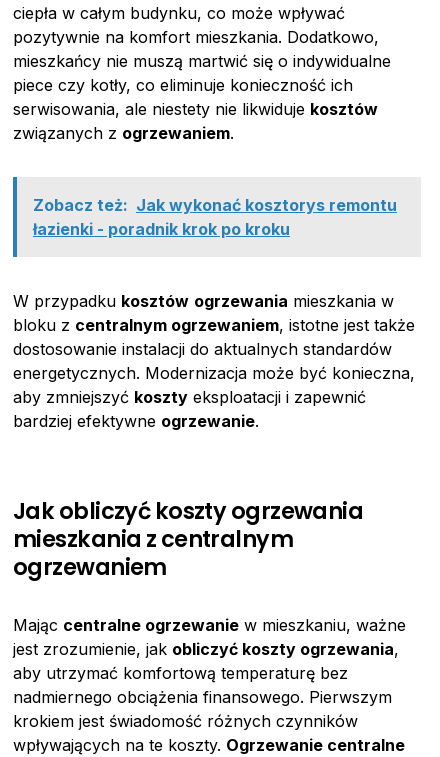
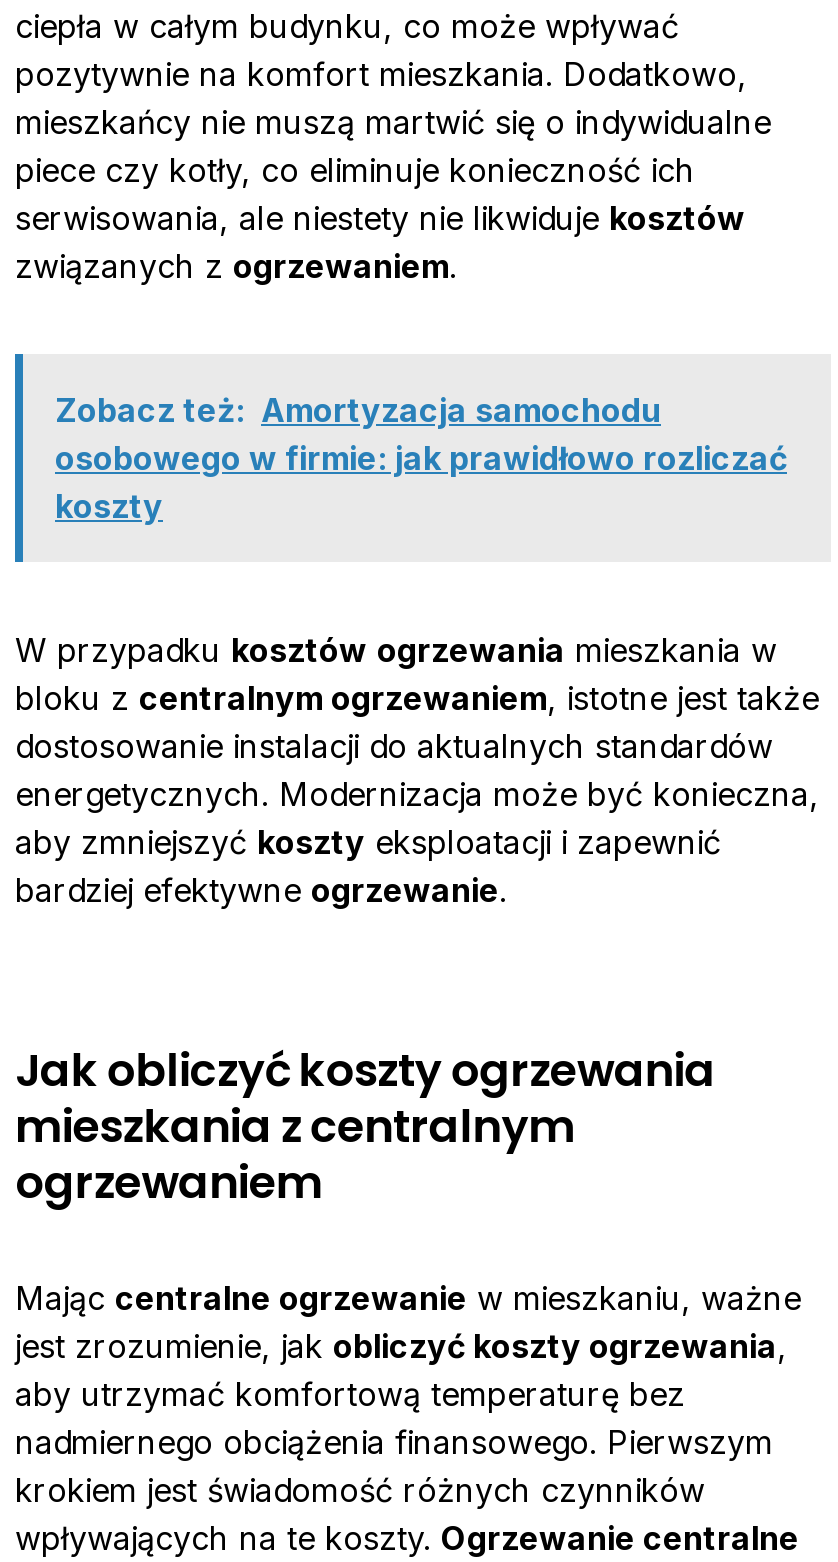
- Zobacz też: Jak wykonać kosztorys remontu
- łazienki - poradnik krok po kroku
+ Zobacz też: Amortyzacja samochodu
+ osobowego w firmie: jak prawidłowo rozliczać
+ koszty
